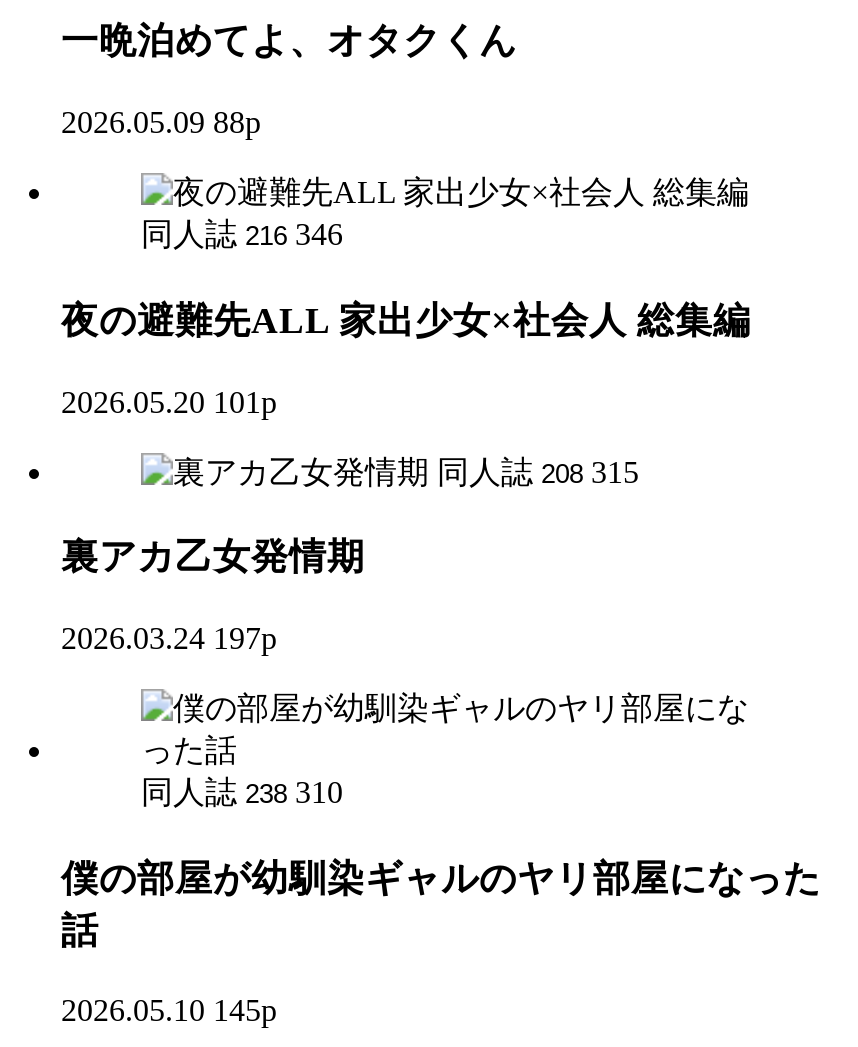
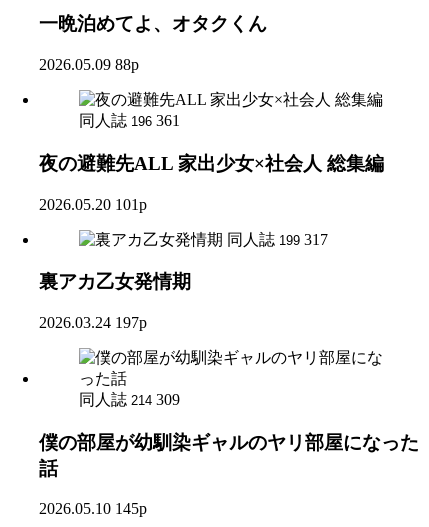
- 同人誌 216 346
+ 同人誌 196 361

- 同人誌 208 315
+ 同人誌 199 317

- 同人誌 238 310
+ 同人誌 214 309
